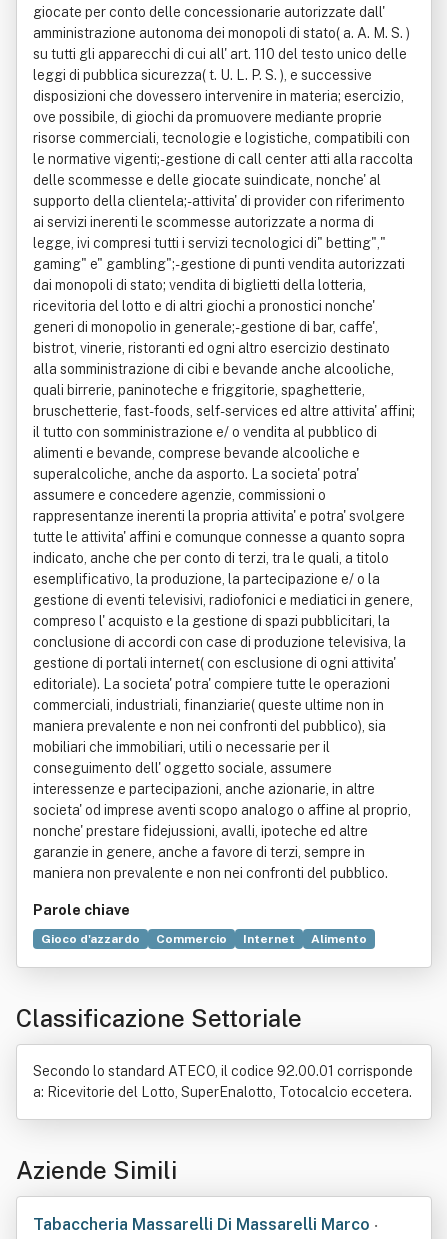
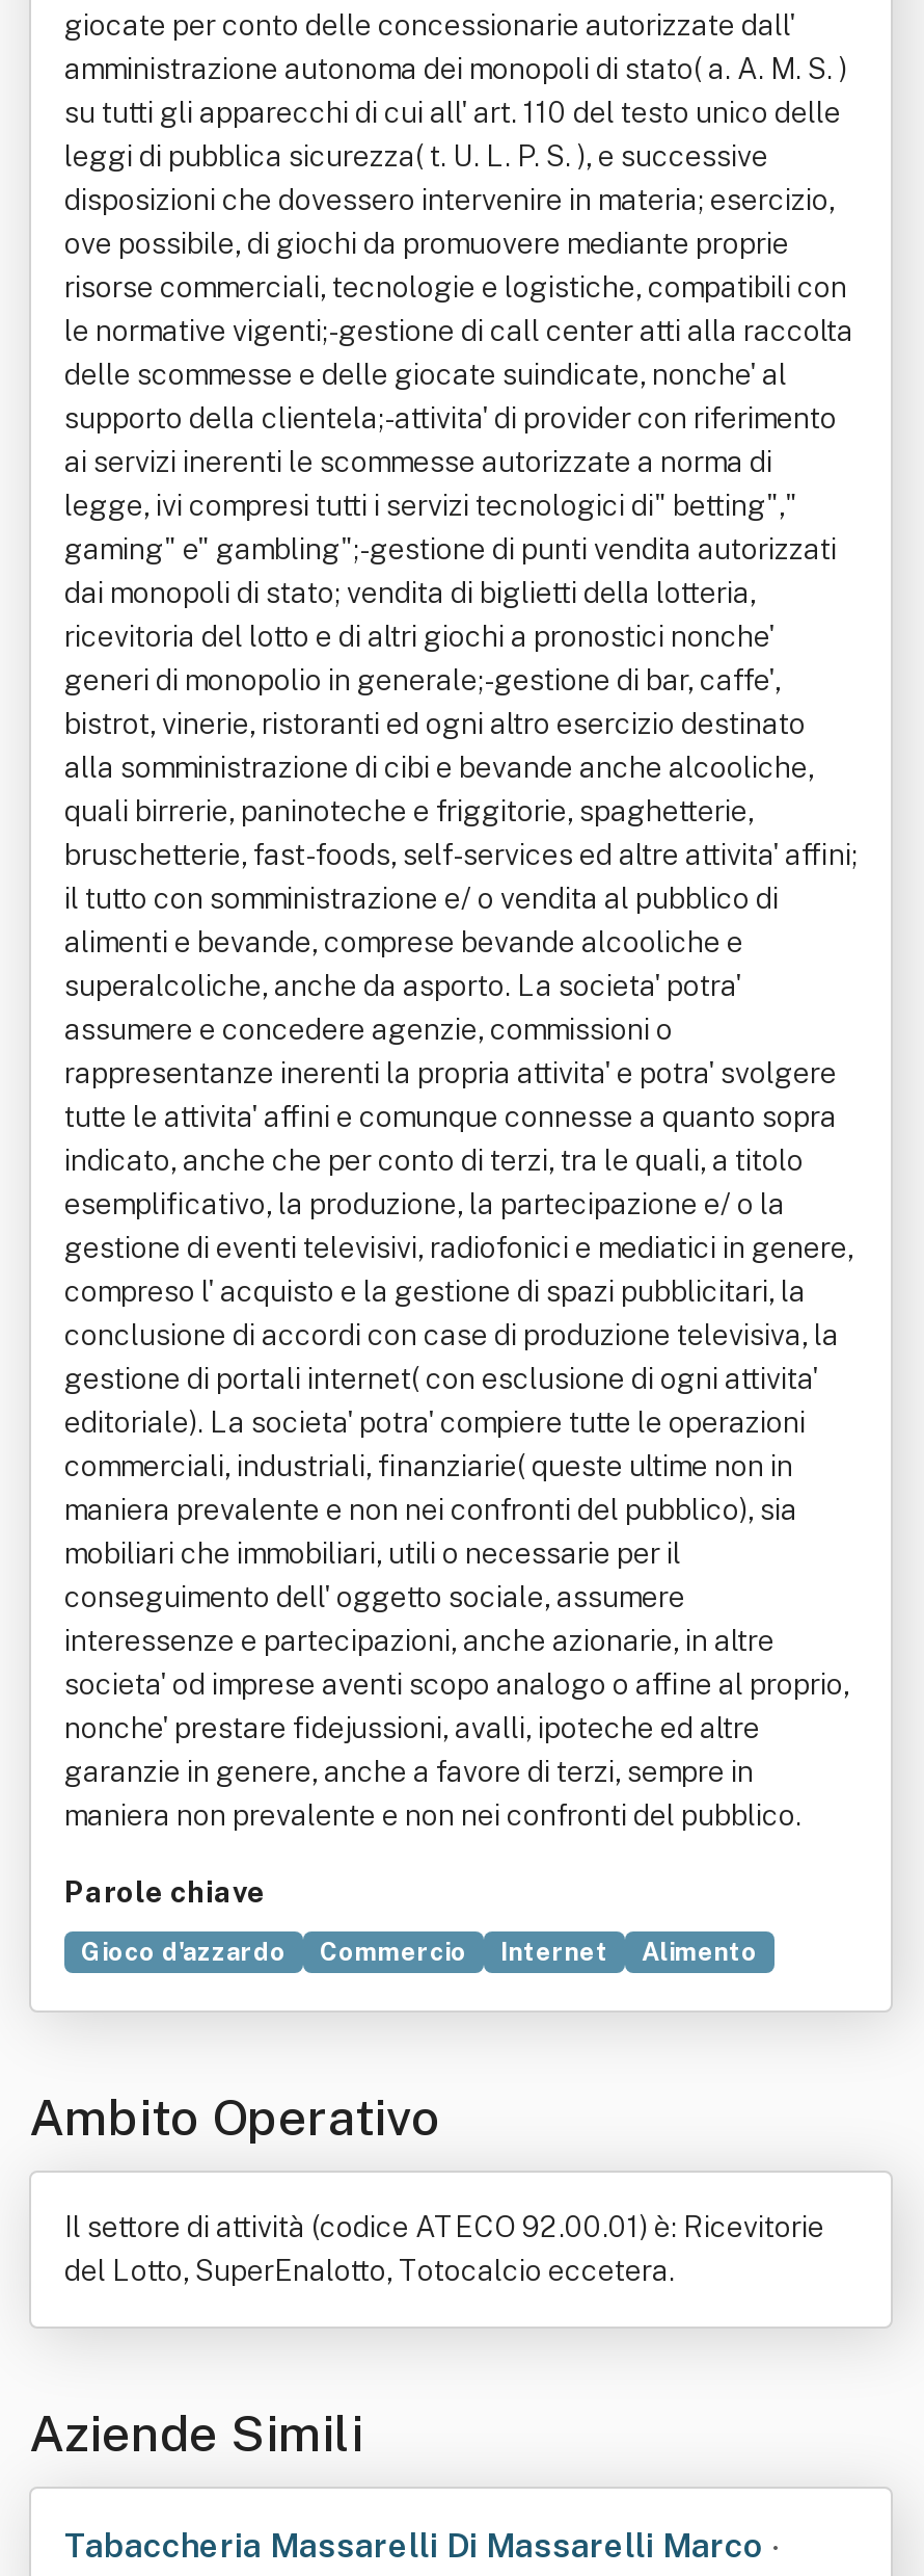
- Classificazione Settoriale
+ Ambito Operativo

- Secondo lo standard ATECO, il codice 92.00.01 corrisponde
- a: Ricevitorie del Lotto, SuperEnalotto, Totocalcio eccetera.
+ Il settore di attività (codice ATECO 92.00.01) è: Ricevitorie
+ del Lotto, SuperEnalotto, Totocalcio eccetera.
